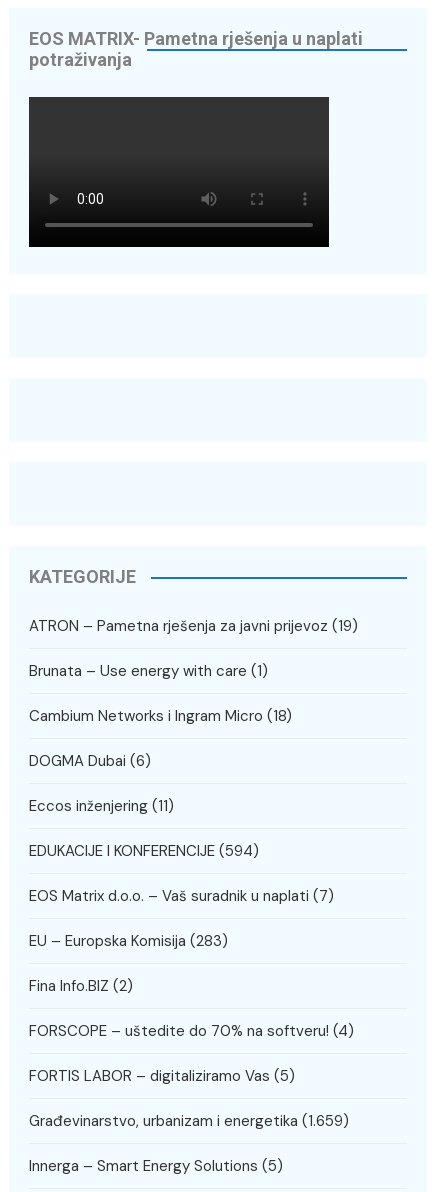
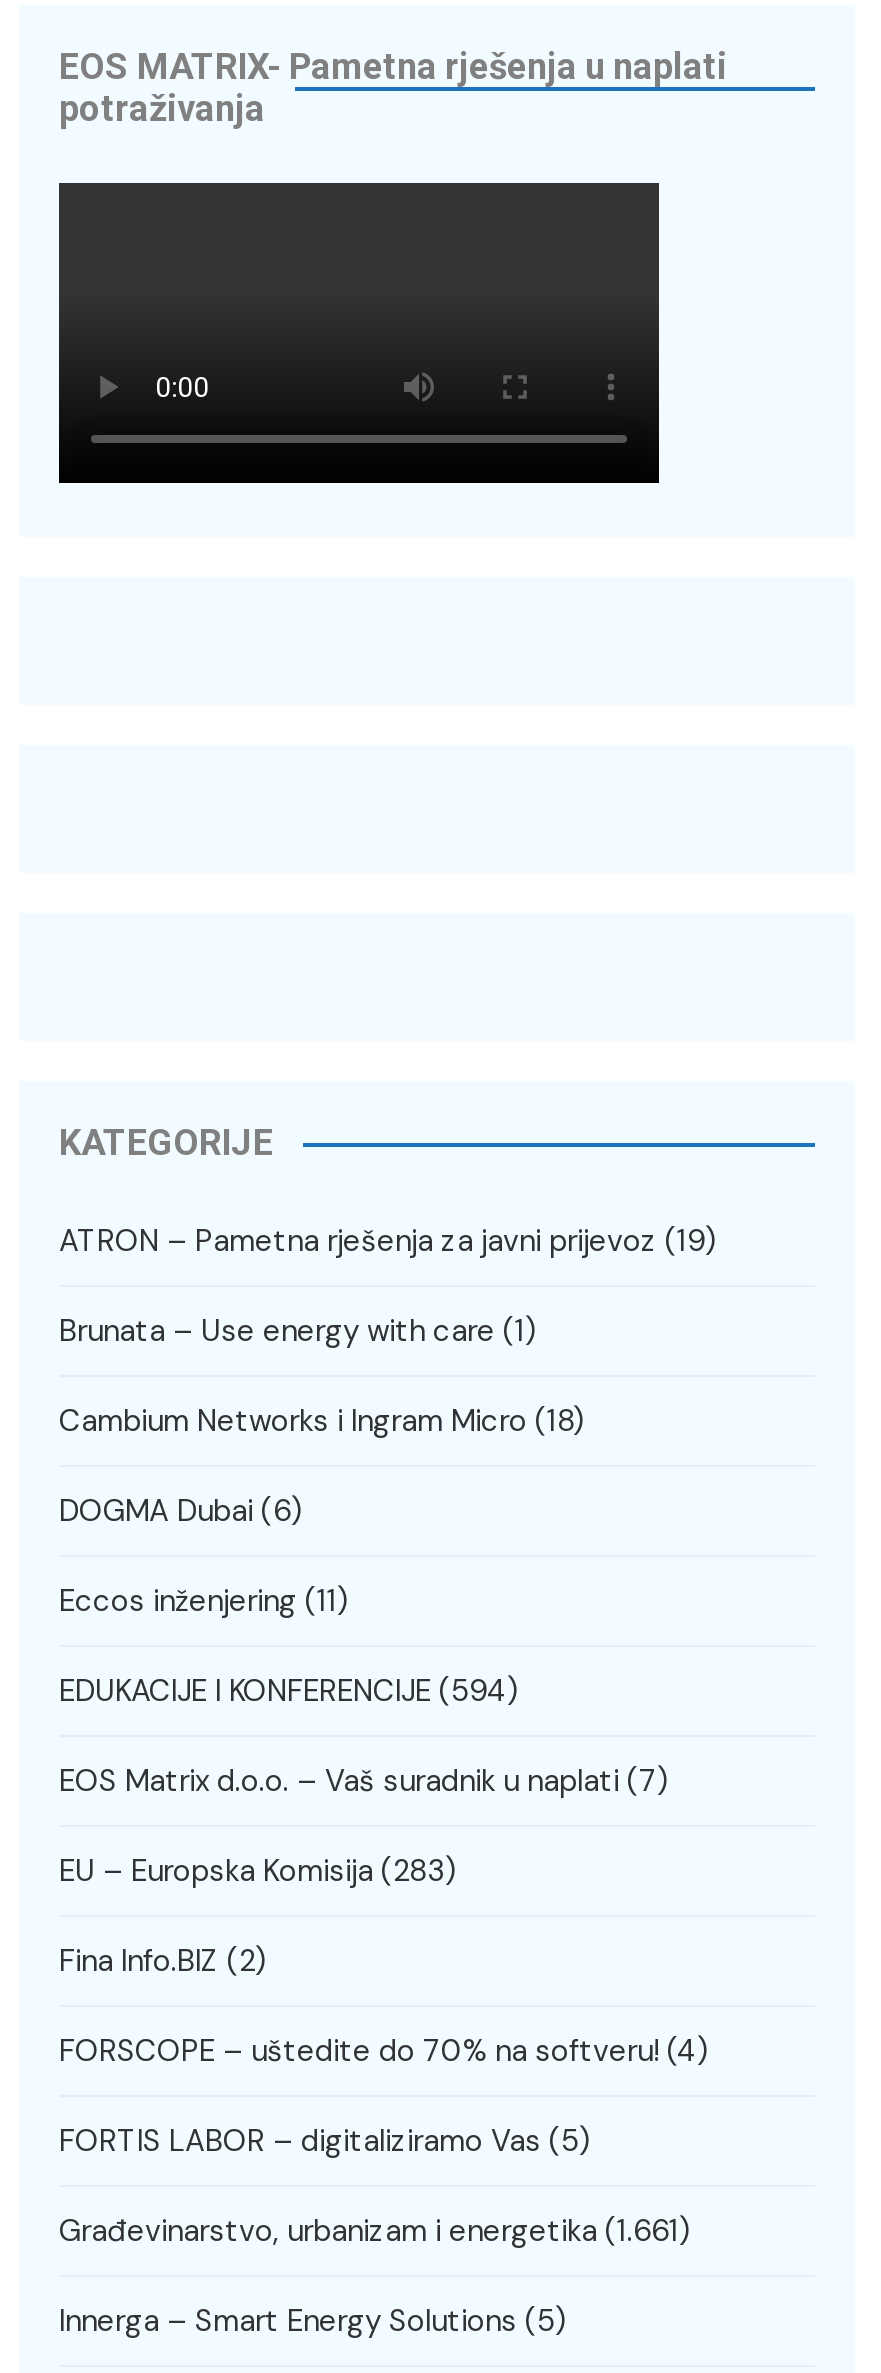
- Građevinarstvo, urbanizam i energetika (1.659)
+ Građevinarstvo, urbanizam i energetika (1.661)
